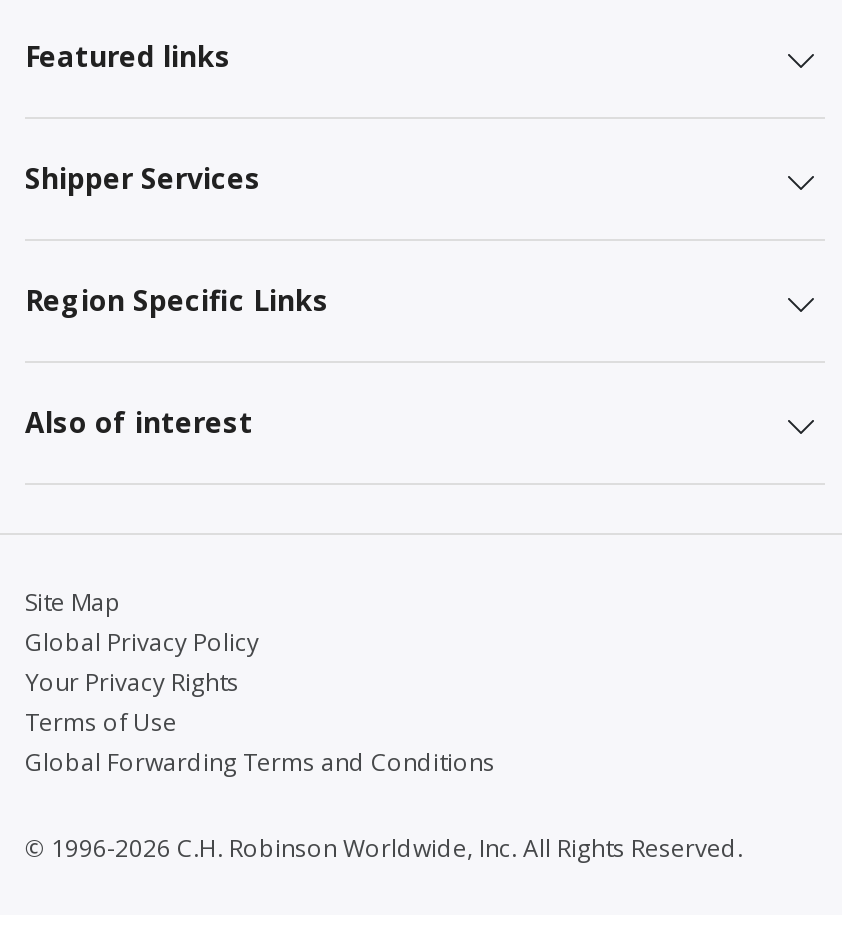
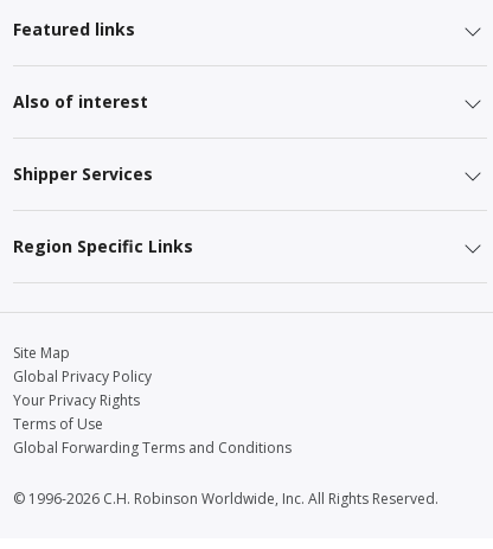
moved down: Shipper Services | Region Specific Links

moved up: Also of interest
